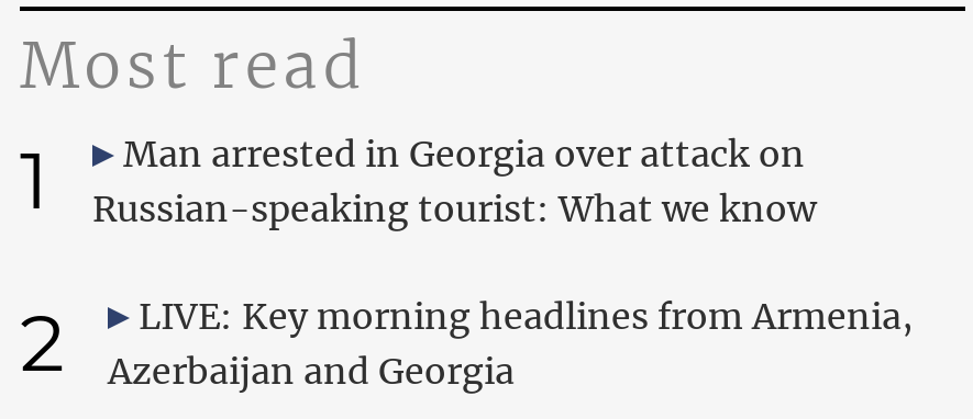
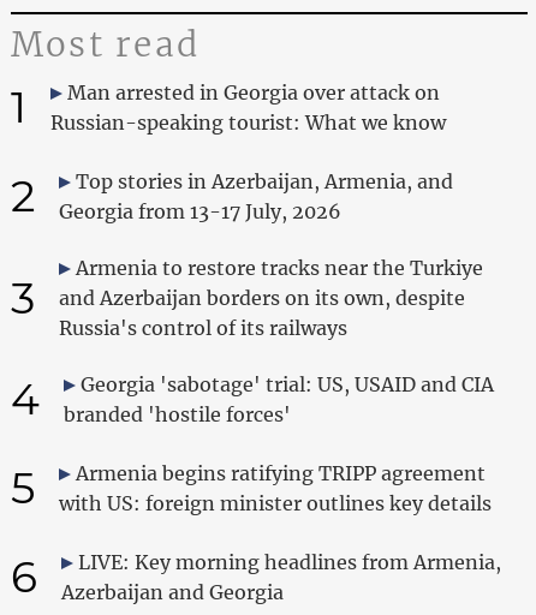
+ Top stories in Azerbaijan, Armenia, and
+ Georgia from 13-17 July, 2026
+ 3

+ Armenia to restore tracks near the Turkiye
+ and Azerbaijan borders on its own, despite
+ Russia's control of its railways
+ 4
+ Georgia 'sabotage' trial: US, USAID and CIA
+ branded 'hostile forces'
+ 5
+ Armenia begins ratifying TRIPP agreement
+ with US: foreign minister outlines key details
+ 6
